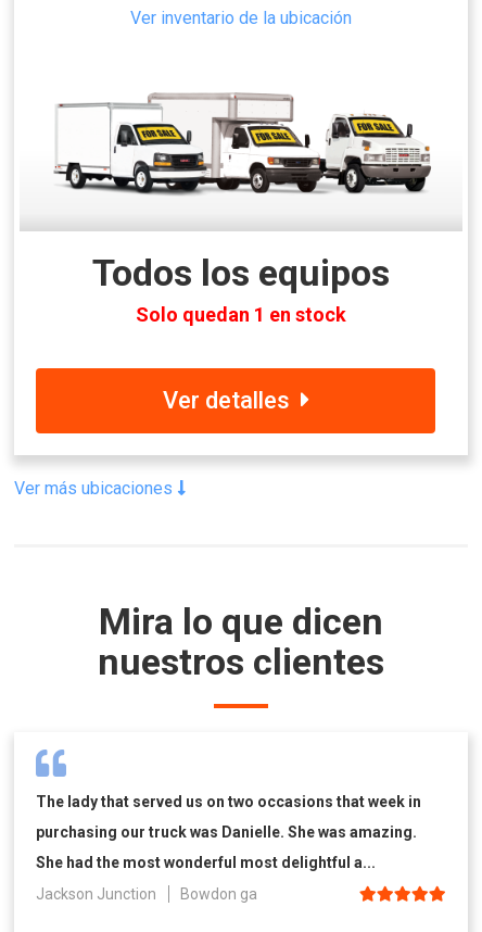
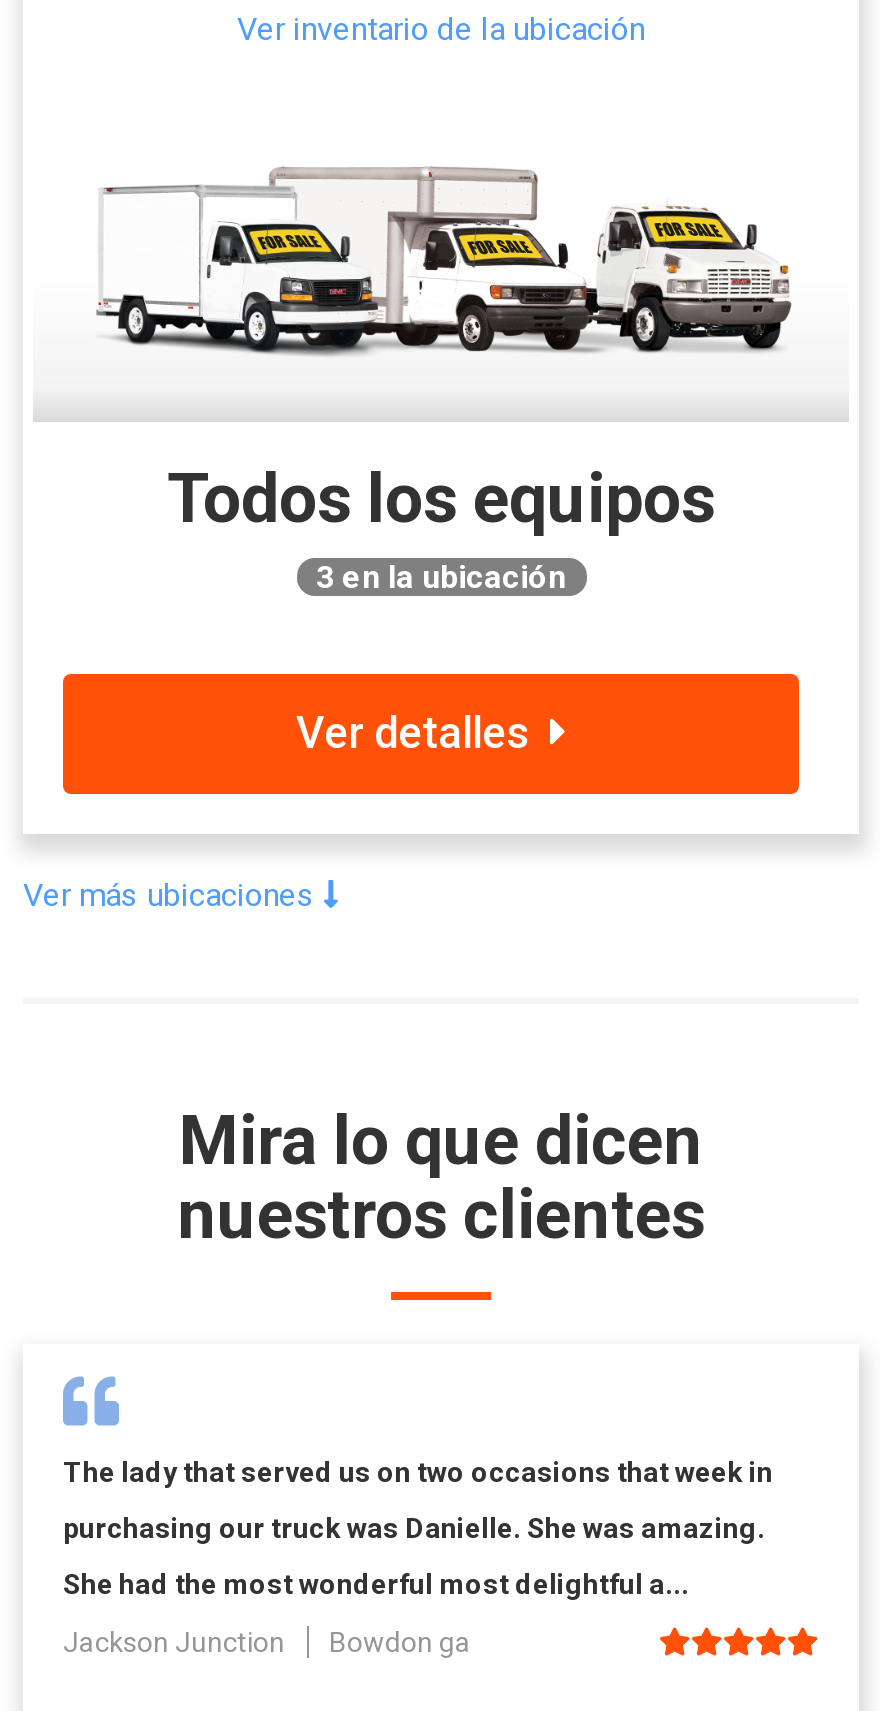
- Solo quedan 1 en stock
+ 3en la ubicación
